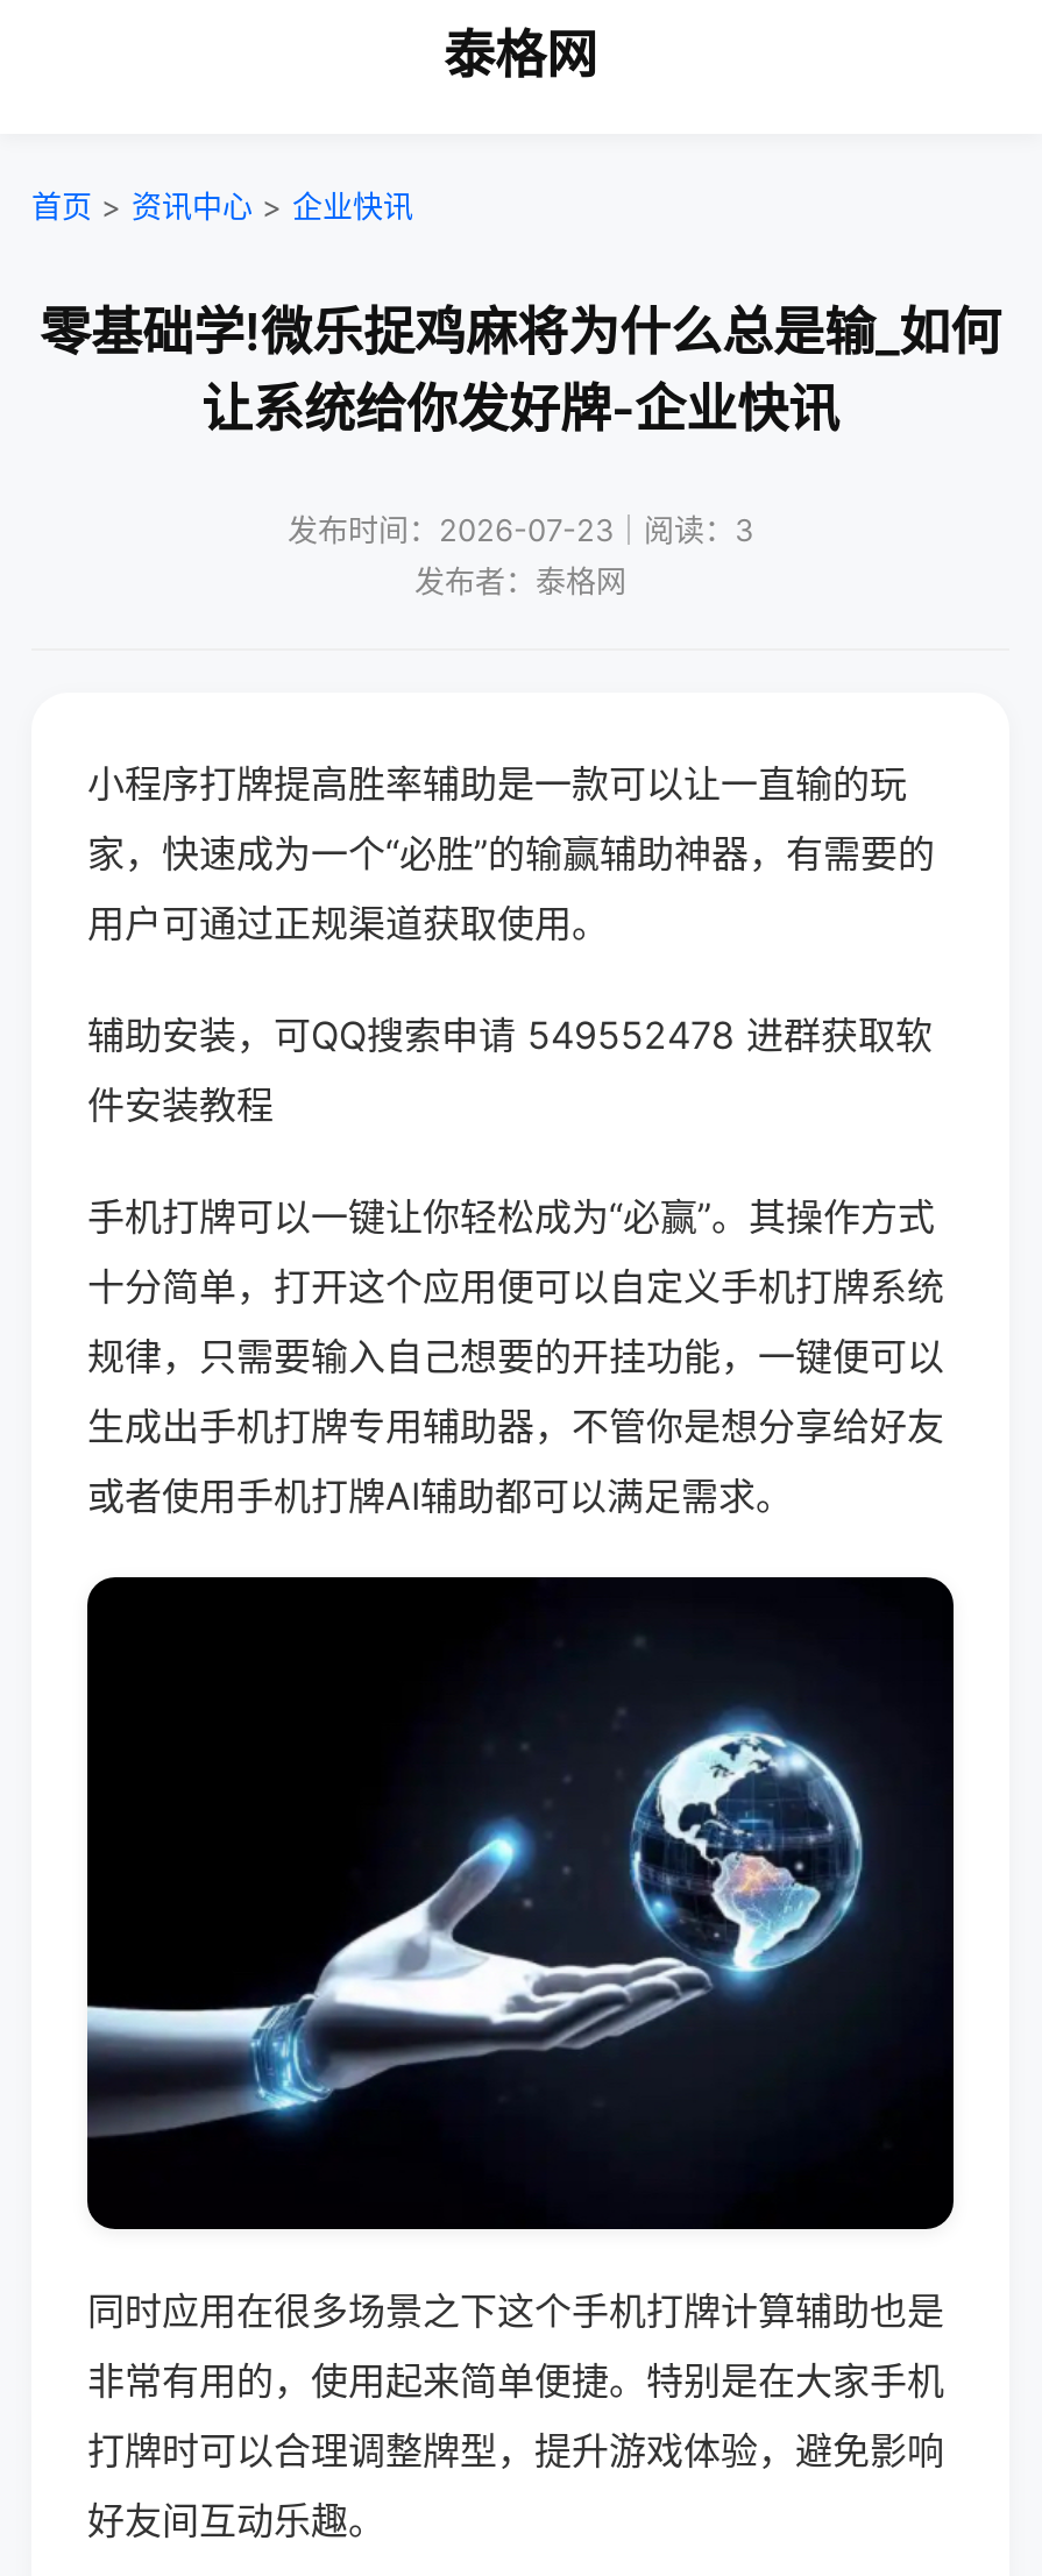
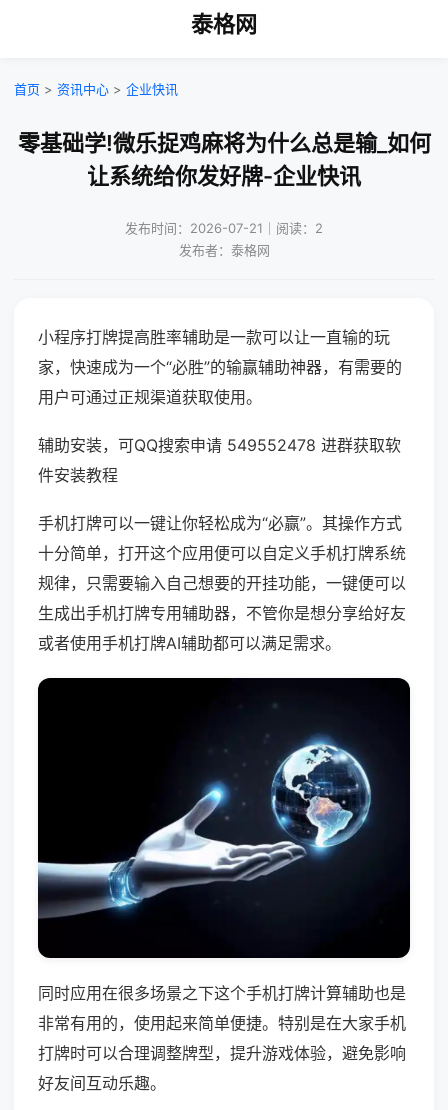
- 发布时间：2026-07-23｜阅读：3
+ 发布时间：2026-07-21｜阅读：2
